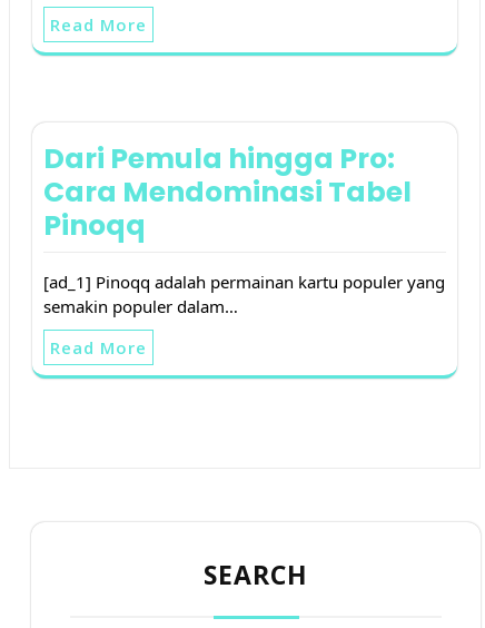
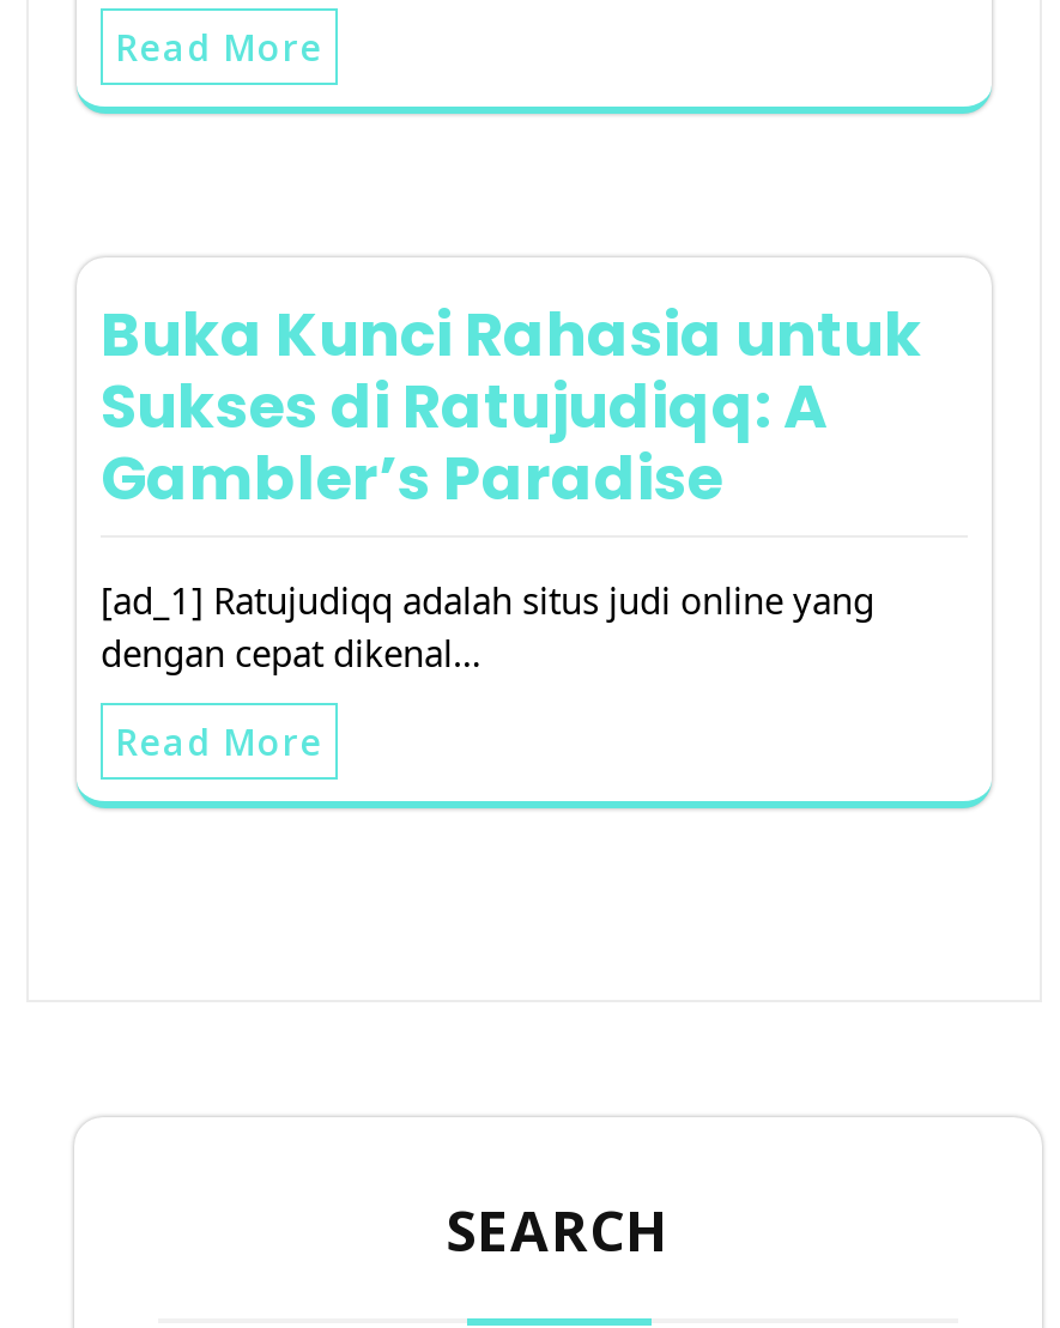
- Dari Pemula hingga Pro:
- Cara Mendominasi Tabel
- Pinoqq
+ Buka Kunci Rahasia untuk
+ Sukses di Ratujudiqq: A
+ Gambler’s Paradise

- [ad_1] Pinoqq adalah permainan kartu populer yang
- semakin populer dalam…
+ [ad_1] Ratujudiqq adalah situs judi online yang
+ dengan cepat dikenal…
